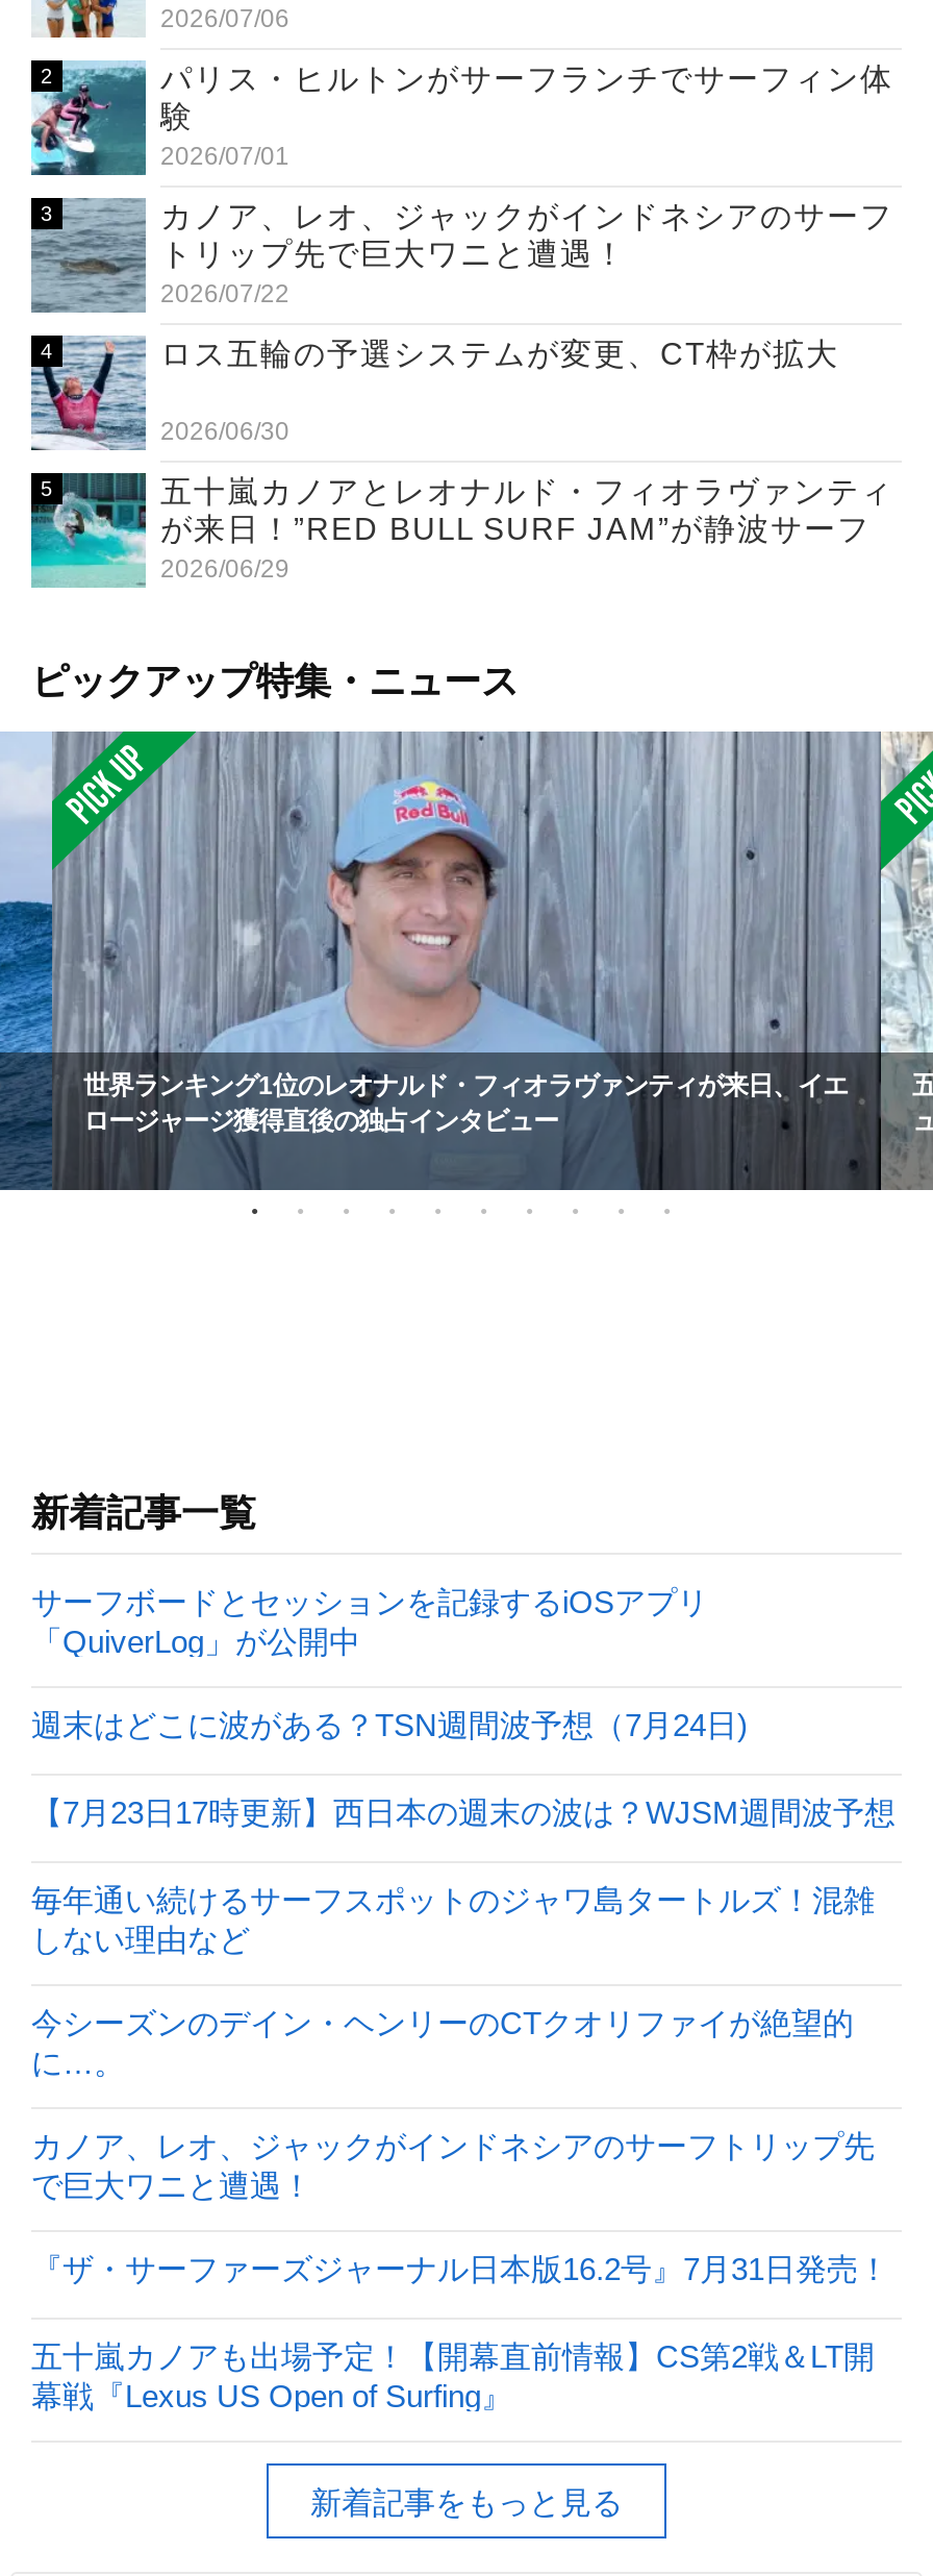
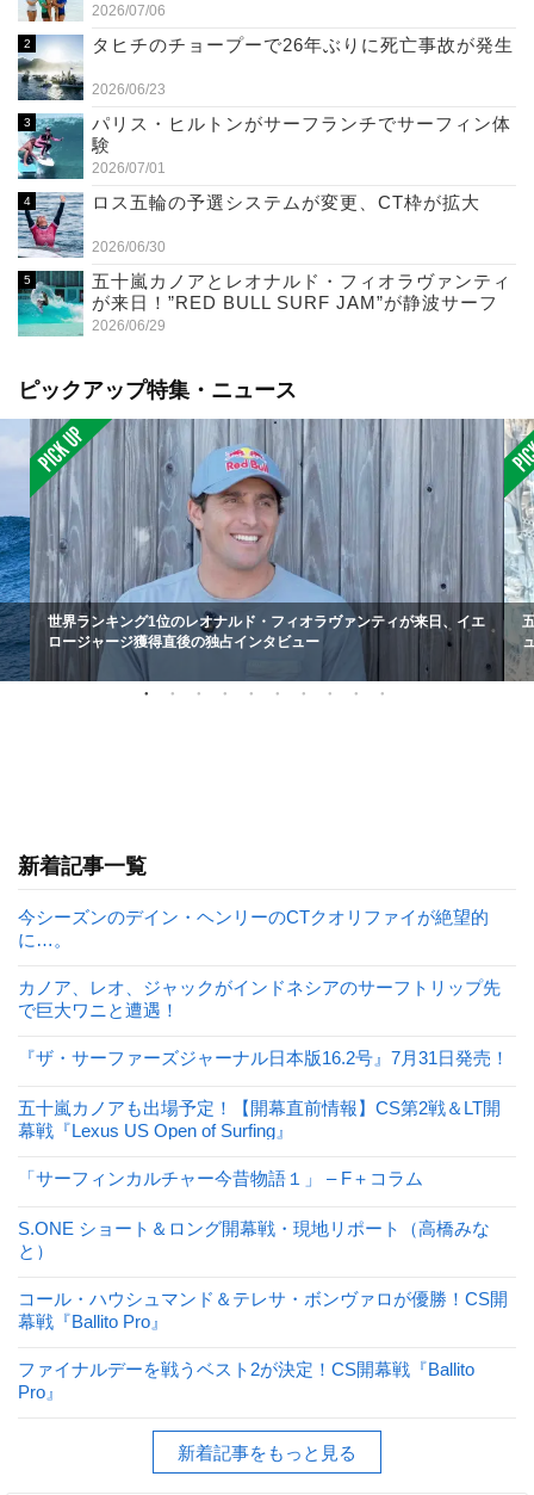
+ [image]
+ タヒチのチョープーで26年ぶりに死亡事故が発生
+ 2026/06/23

moved down: [image] | パリス・ヒルトンがサーフランチでサーフィン体 | 験 | 2026/07/01

- [image]
- カノア、レオ、ジャックがインドネシアのサーフ
- トリップ先で巨大ワニと遭遇！
- 2026/07/22

- サーフボードとセッションを記録するiOSアプリ
- 「QuiverLog」が公開中
- 週末はどこに波がある？TSN週間波予想（7月24日)
- 【7月23日17時更新】西日本の週末の波は？WJSM週間波予想
- 毎年通い続けるサーフスポットのジャワ島タートルズ！混雑
- しない理由など

moved up: 今シーズンのデイン・ヘンリーのCTクオリファイが絶望的 | に…。 | カノア、レオ、ジャックがインドネシアのサーフトリップ先 | で巨大ワニと遭遇！ | 『ザ・サーファーズジャーナル日本版16.2号』7月31日発売！ | 五十嵐カノアも出場予定！【開幕直前情報】CS第2戦＆LT開 | 幕戦『Lexus US Open of Surfing』

+ 「サーフィンカルチャー今昔物語１」 – F＋コラム
+ S.ONE ショート＆ロング開幕戦・現地リポート（高橋みな
+ と）
+ コール・ハウシュマンド＆テレサ・ボンヴァロが優勝！CS開
+ 幕戦『Ballito Pro』
+ ファイナルデーを戦うベスト2が決定！CS開幕戦『Ballito
+ Pro』
